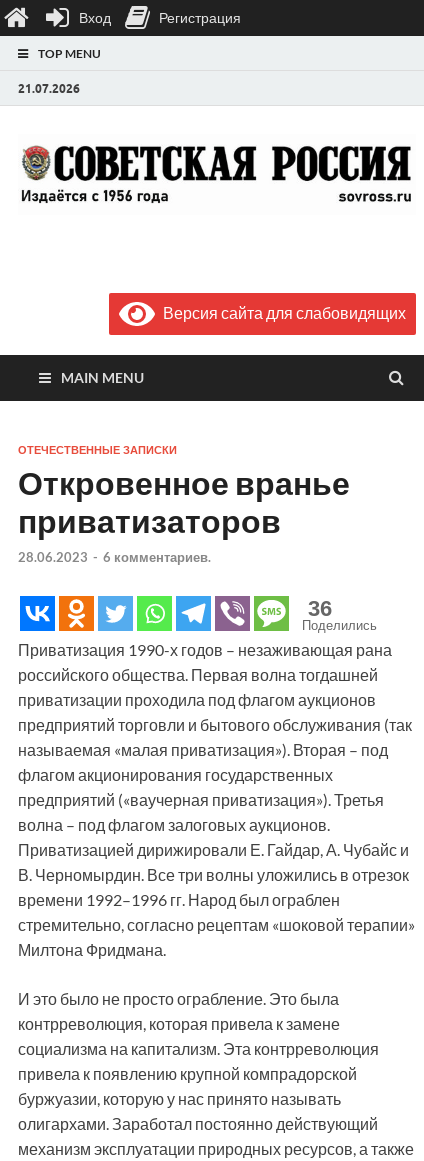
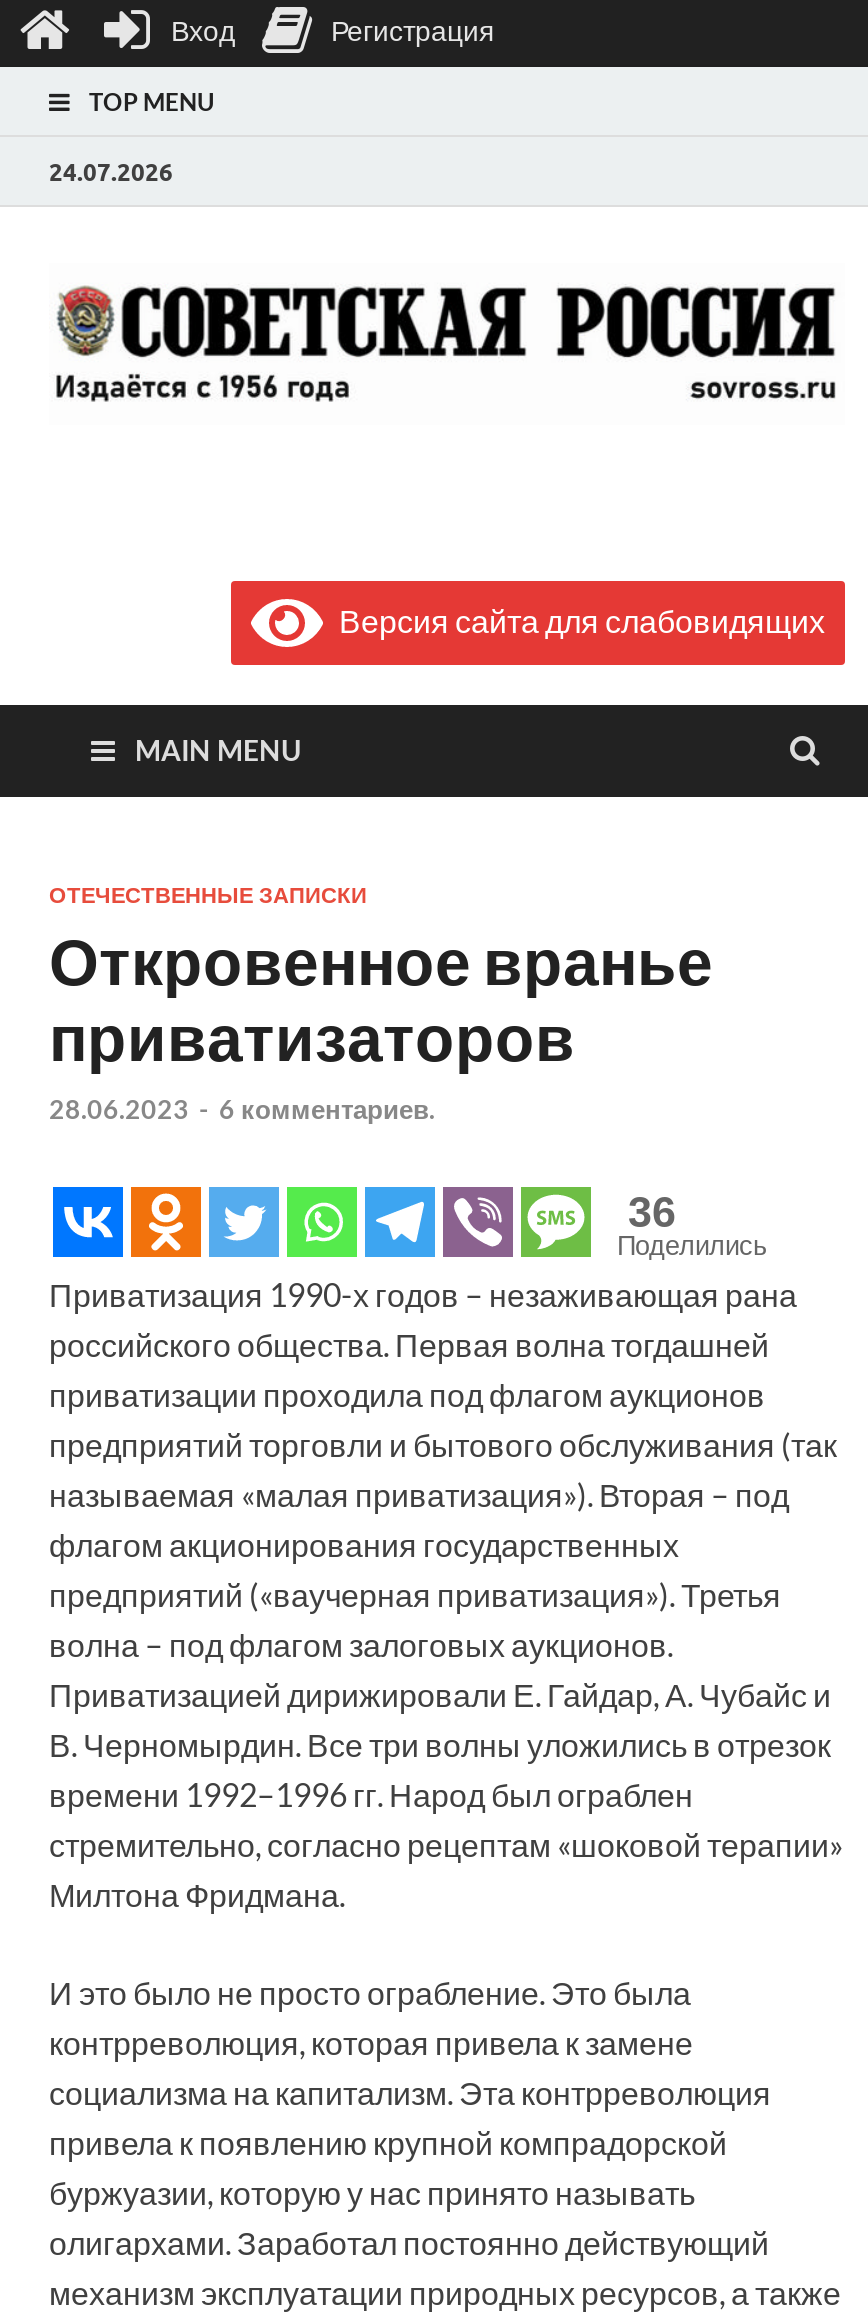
- 21.07.2026
+ 24.07.2026
